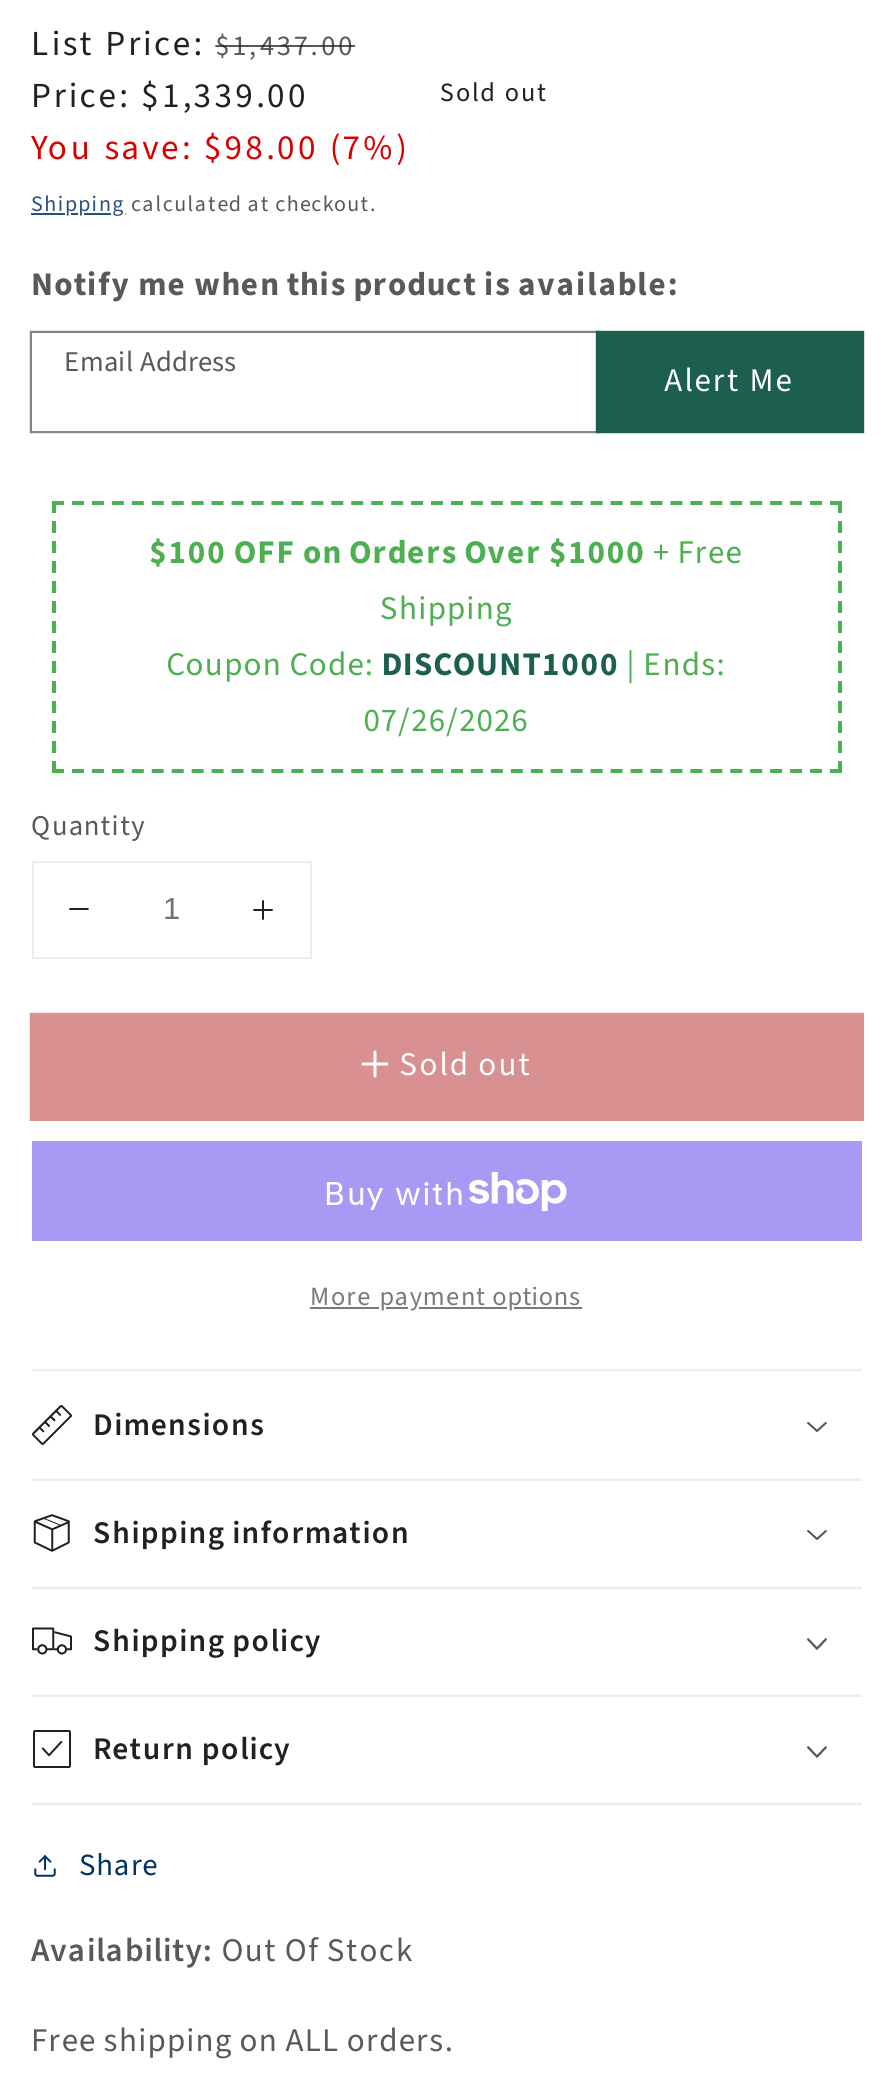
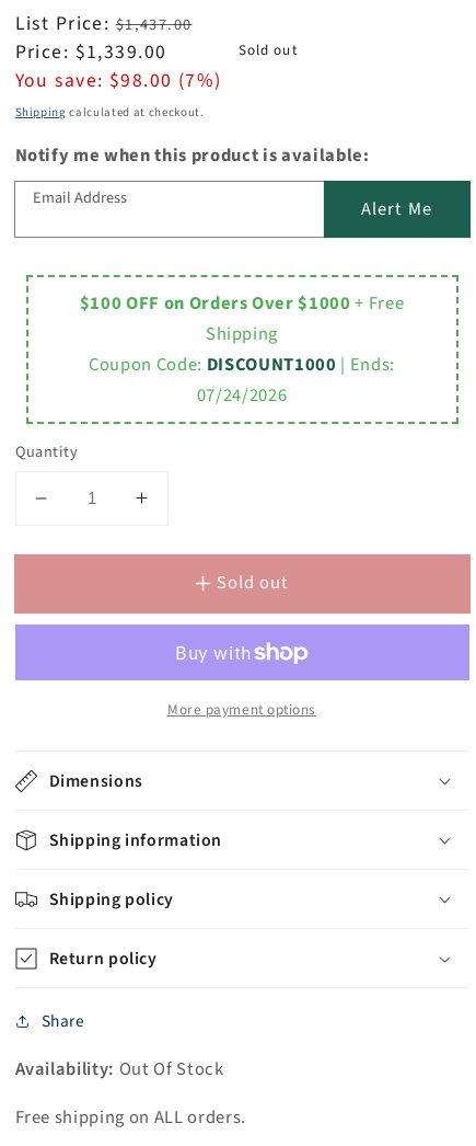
- 07/26/2026
+ 07/24/2026
